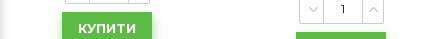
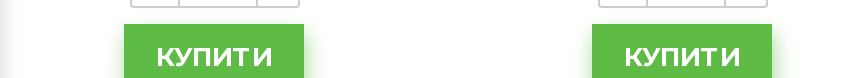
+ КУПИТИ
